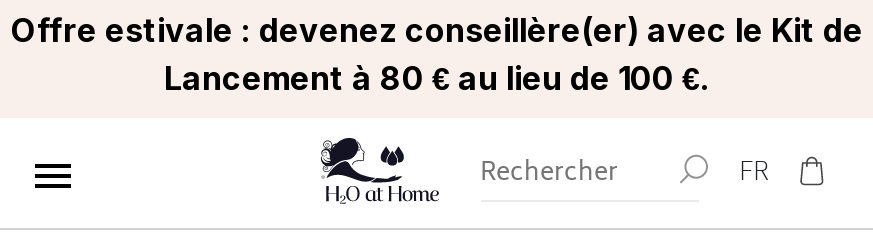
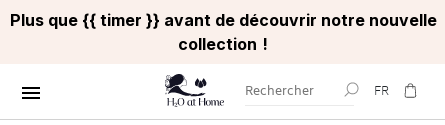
- Offre estivale : devenez conseillère(er) avec le Kit de
- Lancement à 80 € au lieu de 100 €.
+ Plus que {{ timer }} avant de découvrir notre nouvelle
+ collection !
